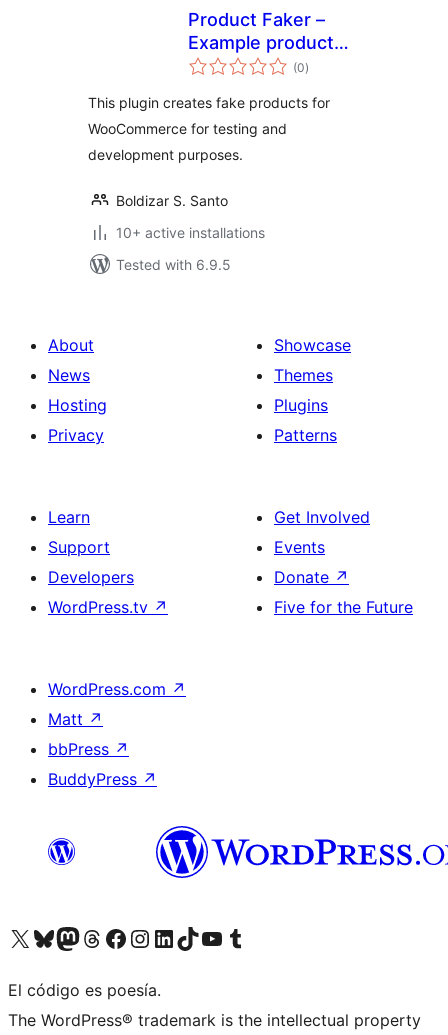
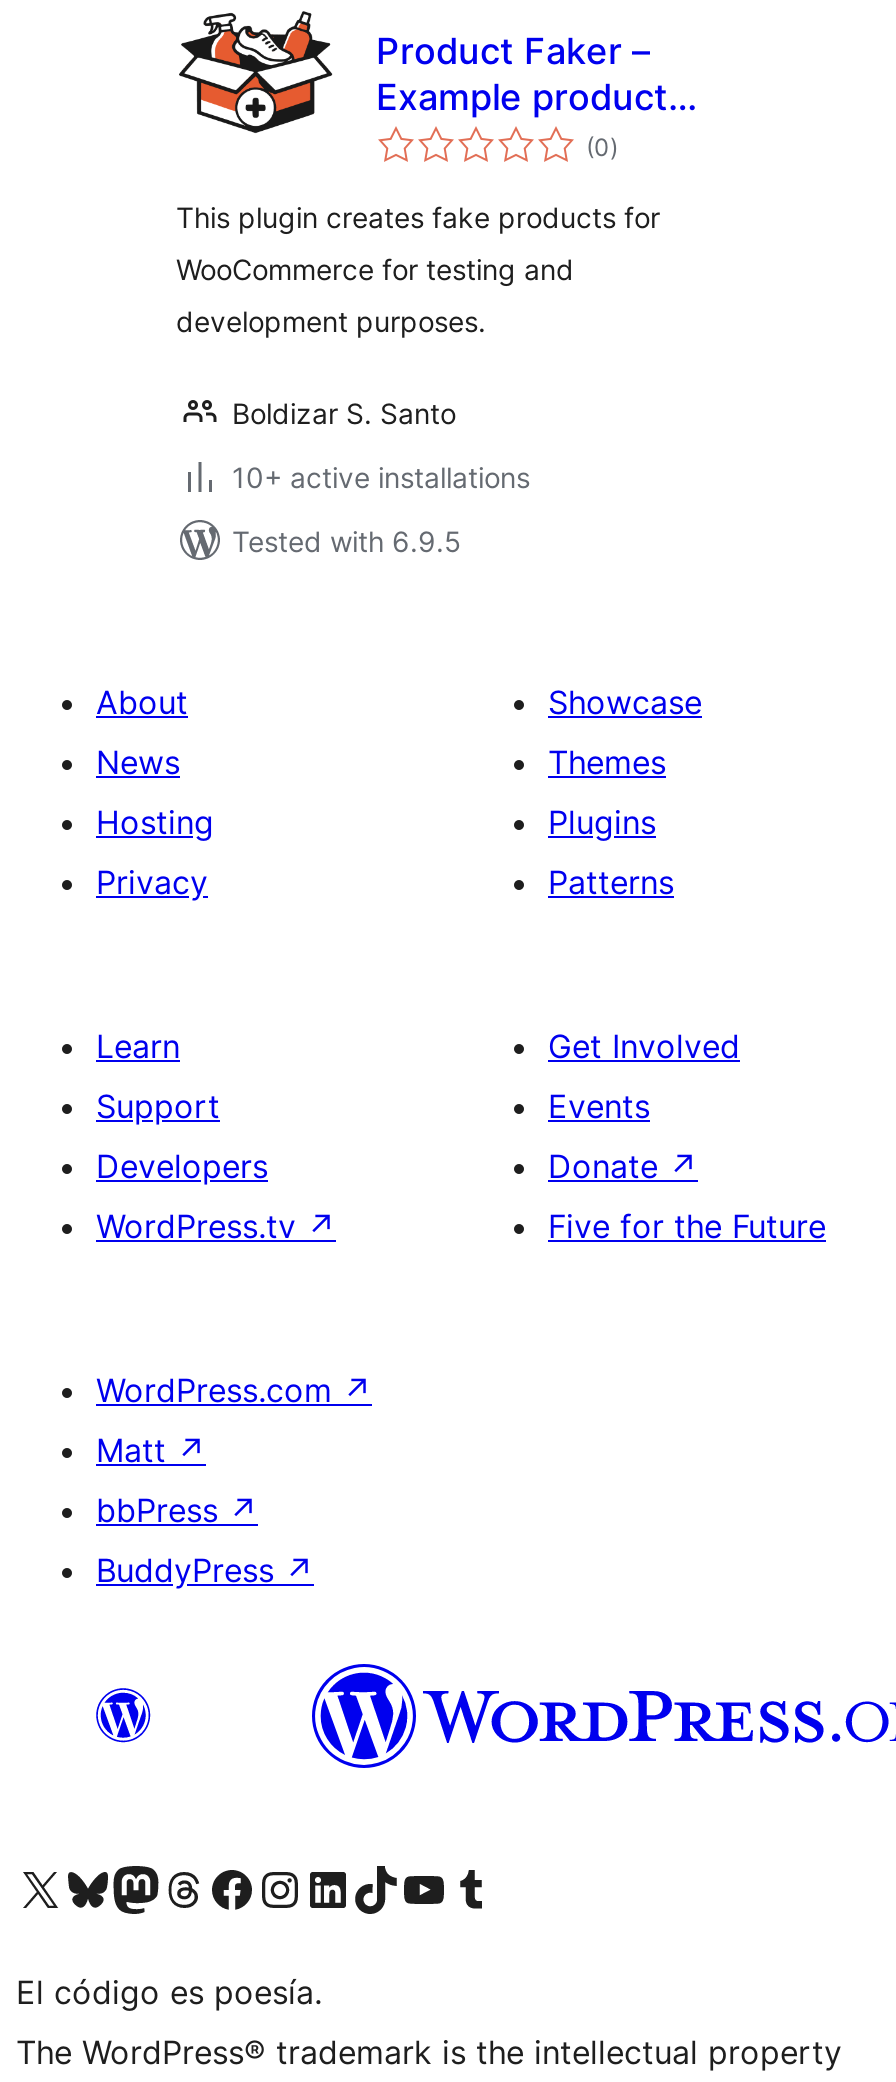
+ [image]
